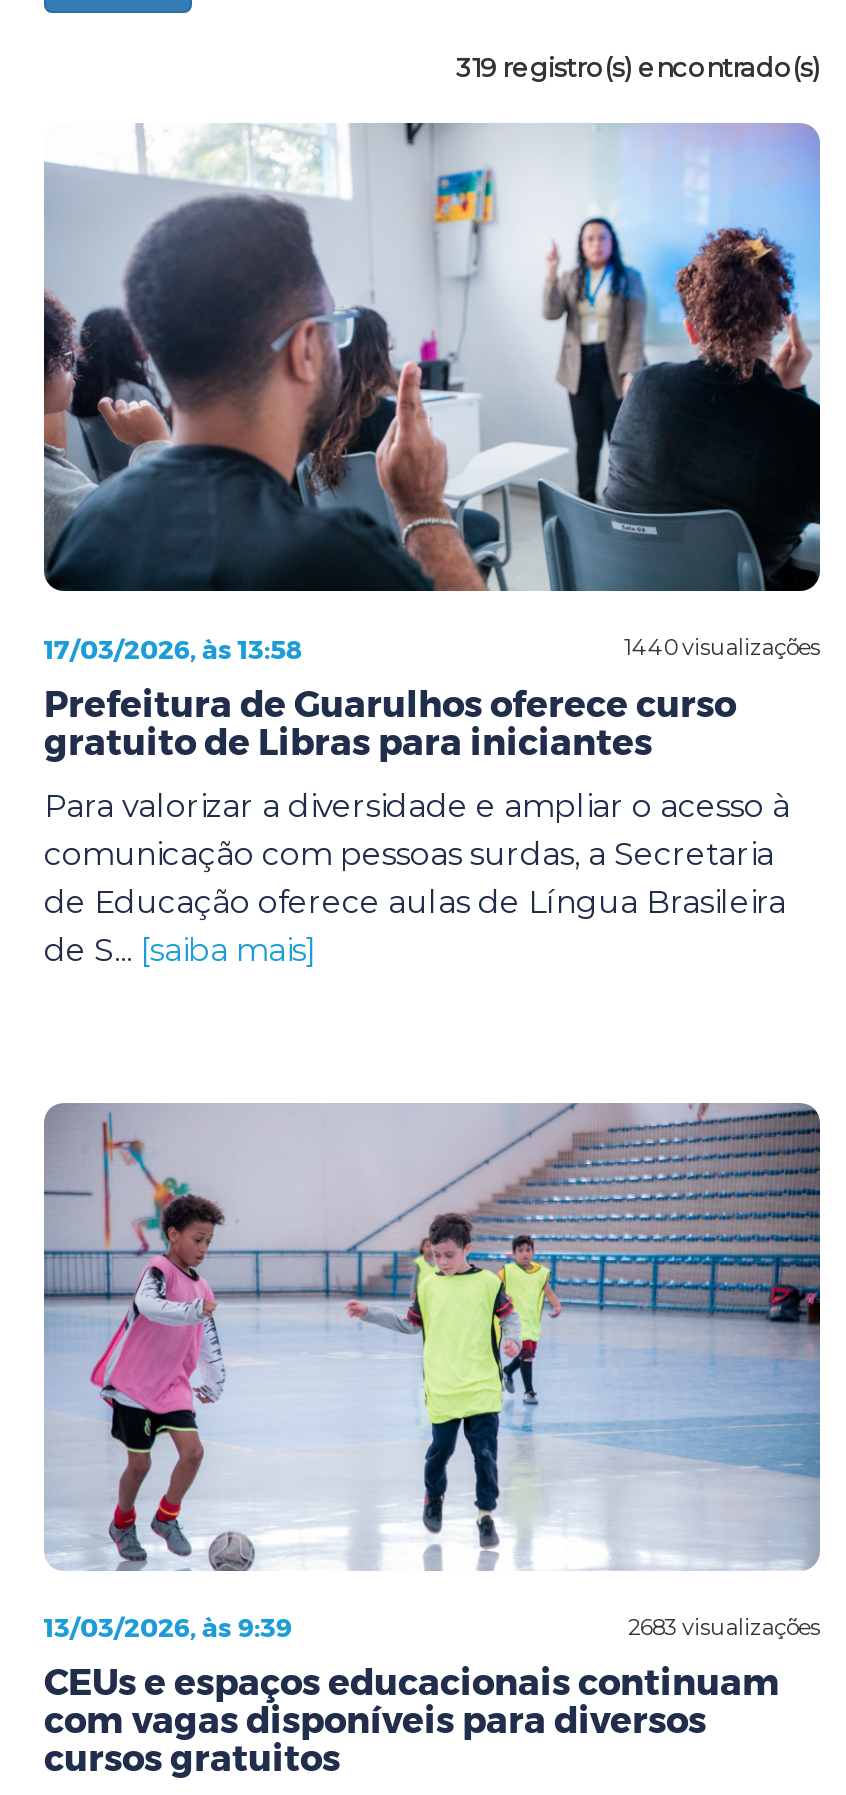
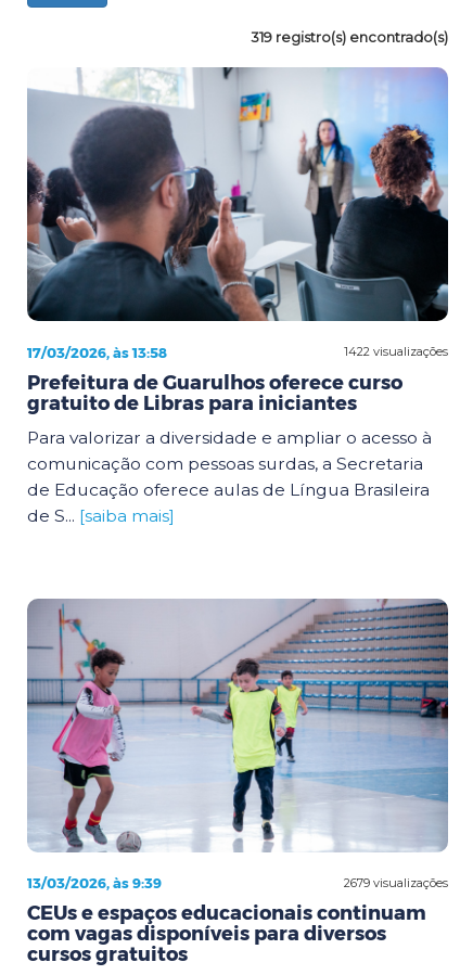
- 1440 visualizações
+ 1422 visualizações

- 2683 visualizações
+ 2679 visualizações
